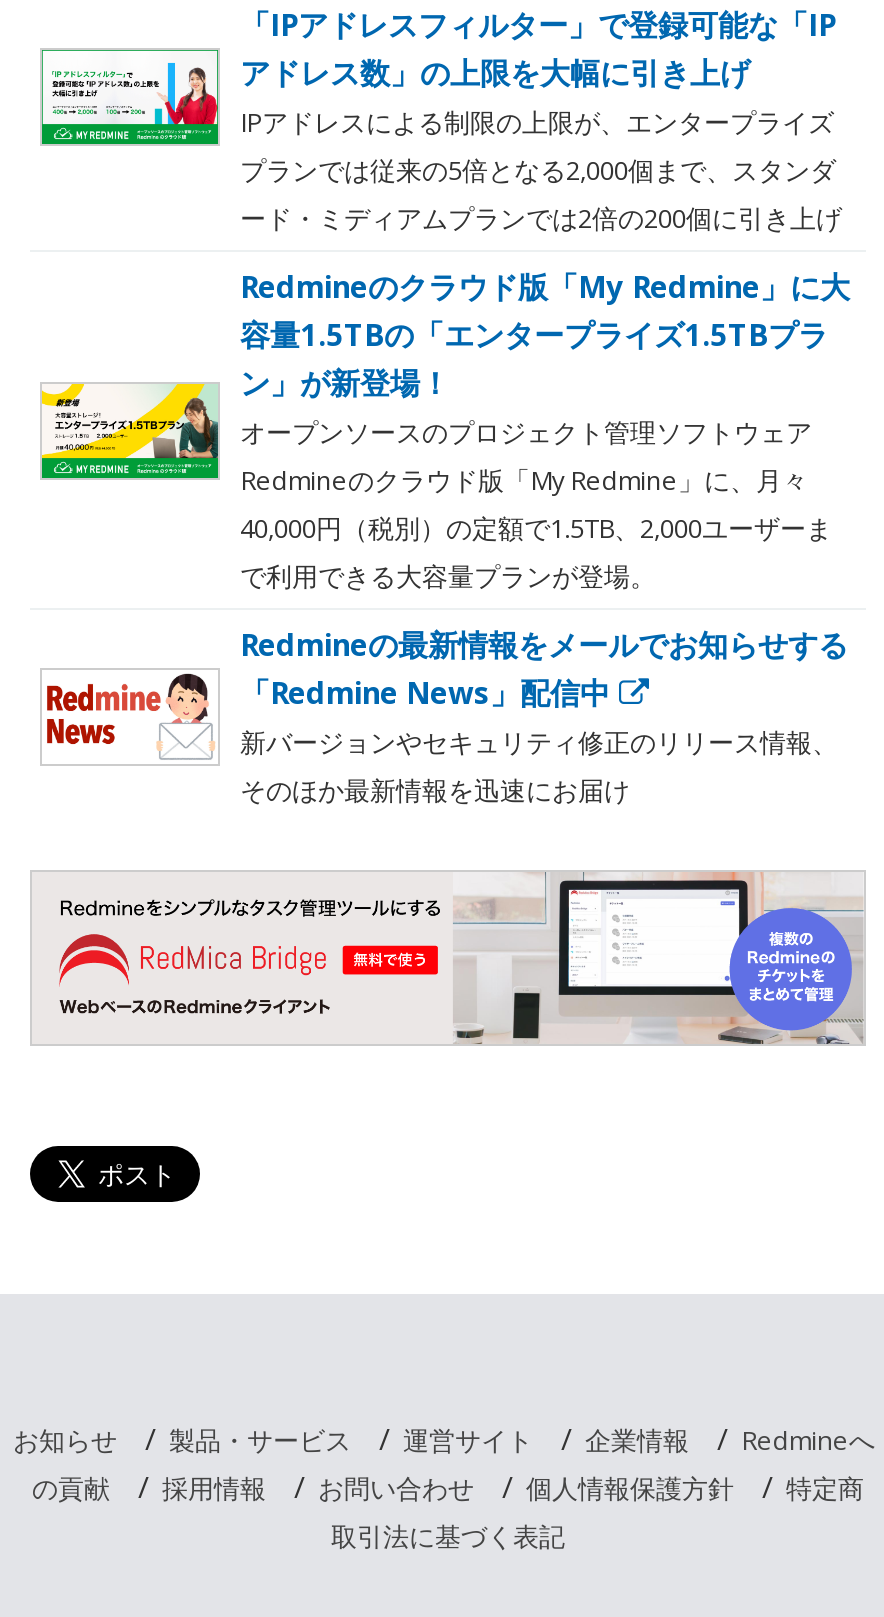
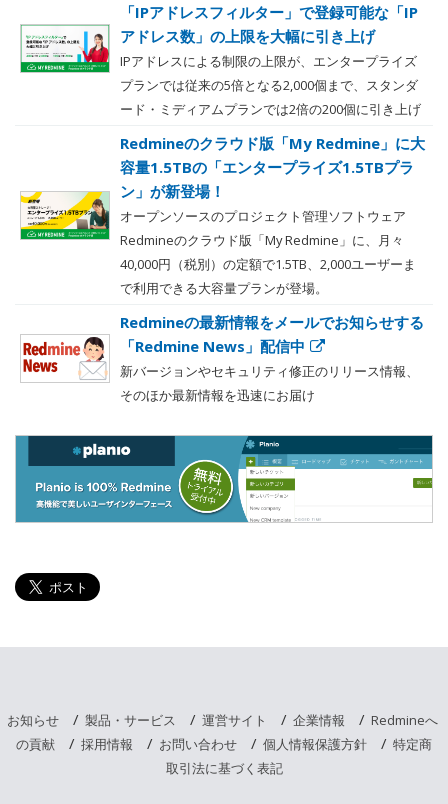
- [image]
+ [image]
